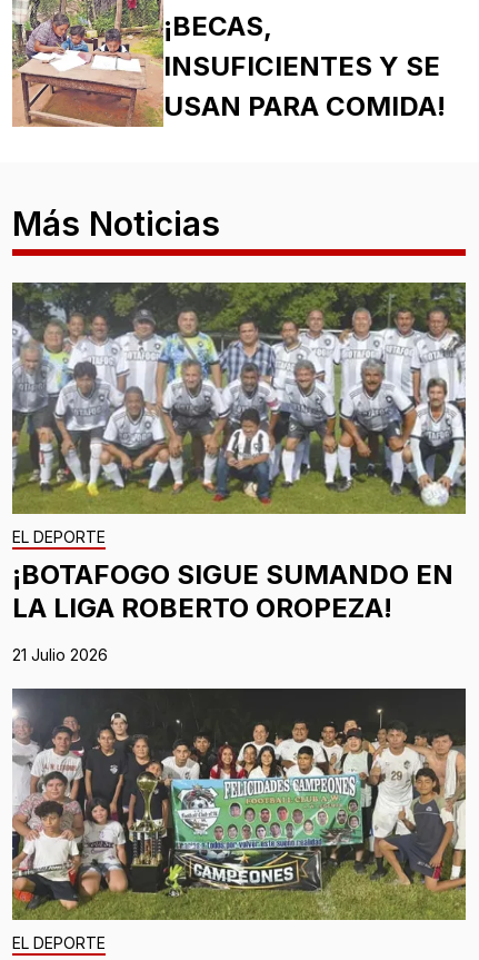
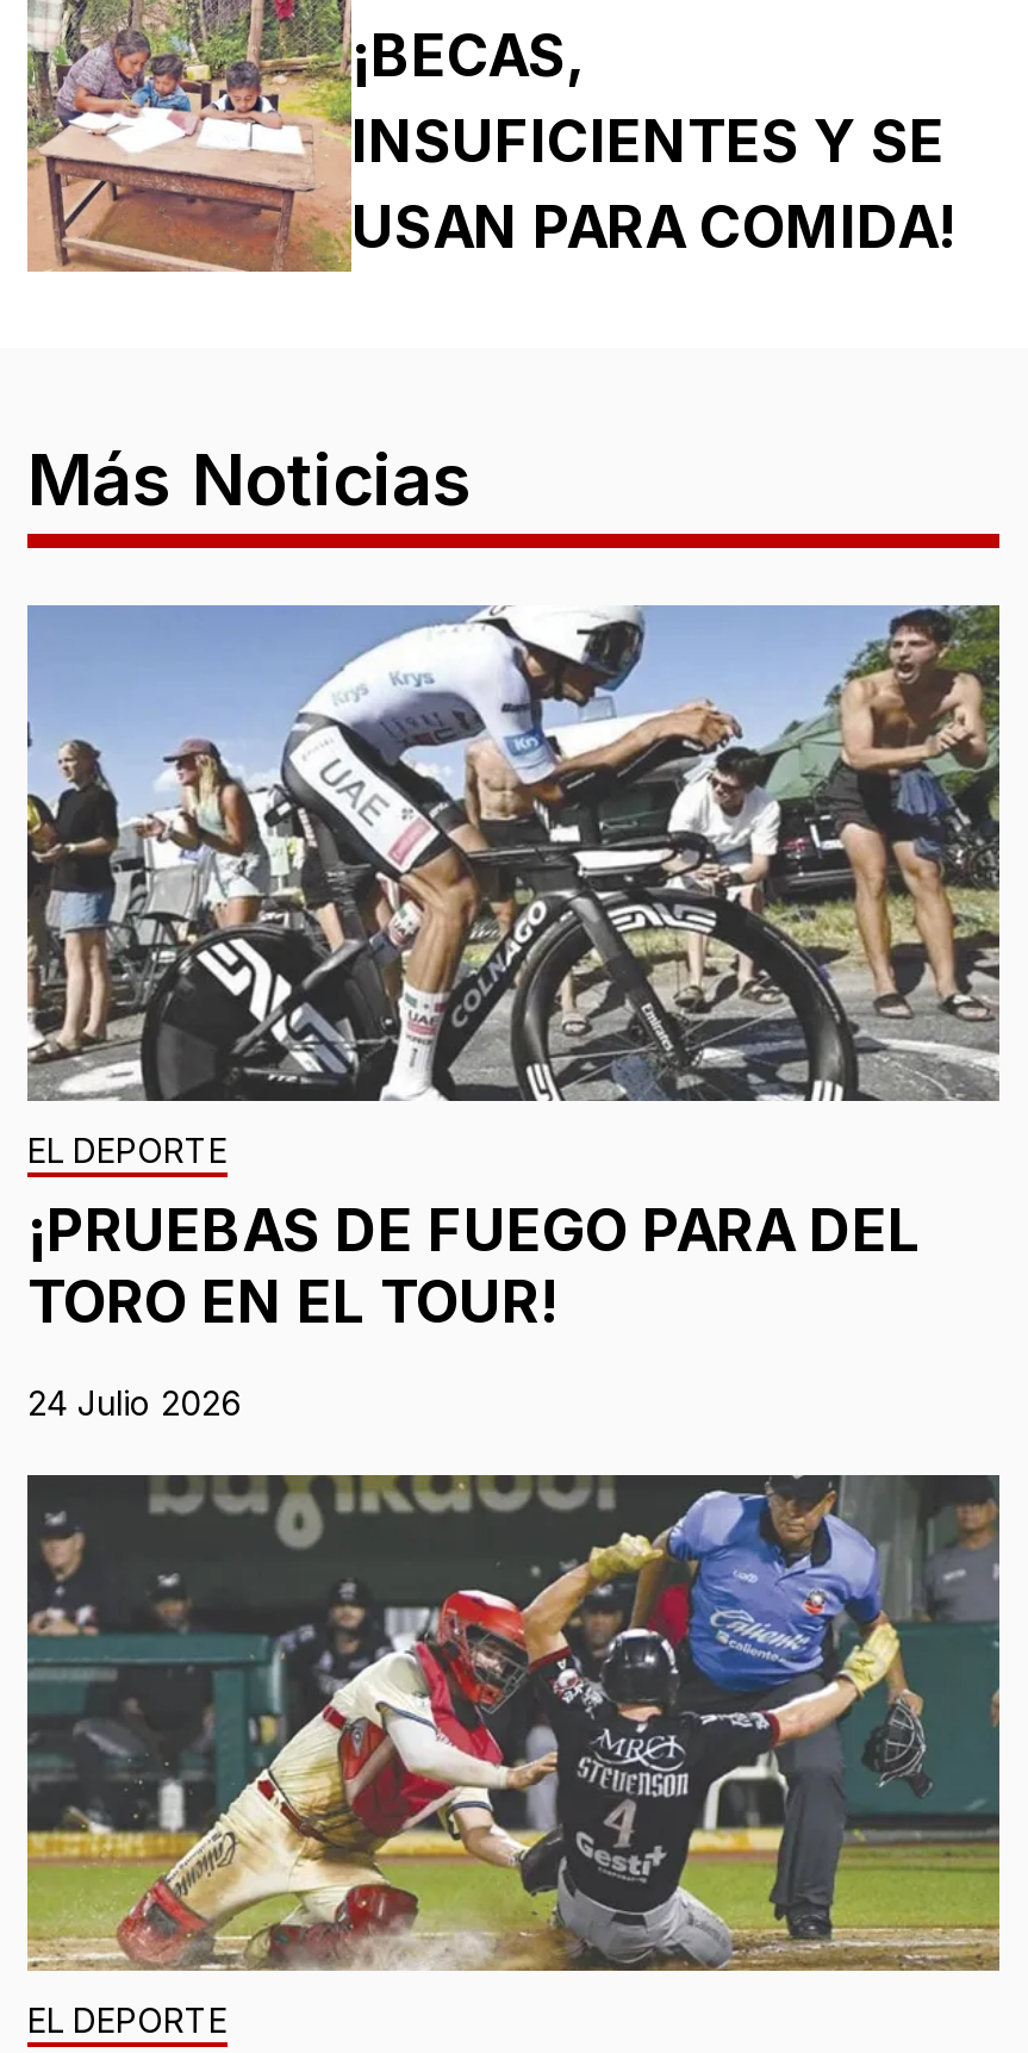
- [image]
- ¡BOTAFOGO SIGUE SUMANDO EN
- LA LIGA ROBERTO OROPEZA!
+ [image]
+ ¡PRUEBAS DE FUEGO PARA DEL
+ TORO EN EL TOUR!

- 21 Julio 2026
+ 24 Julio 2026

- [image]
+ [image]
